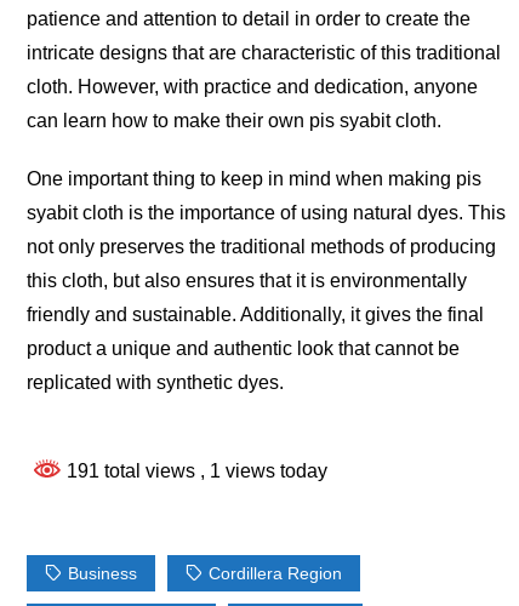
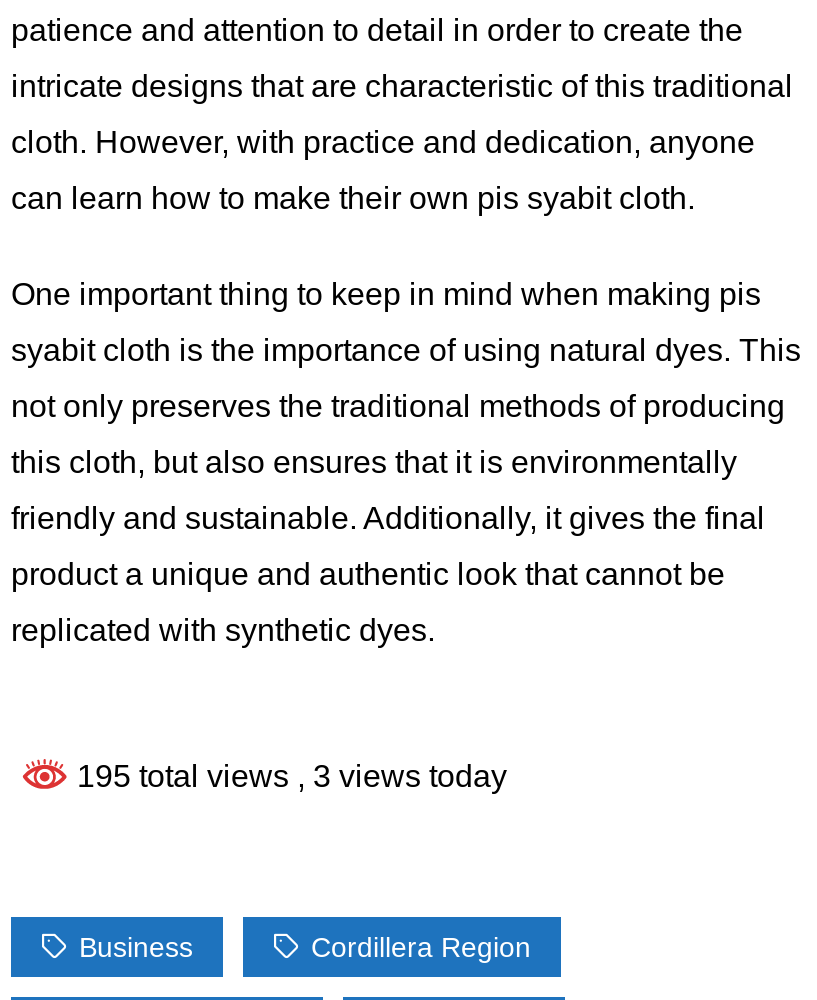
- 191 total views, 1 views today
+ 195 total views, 3 views today
